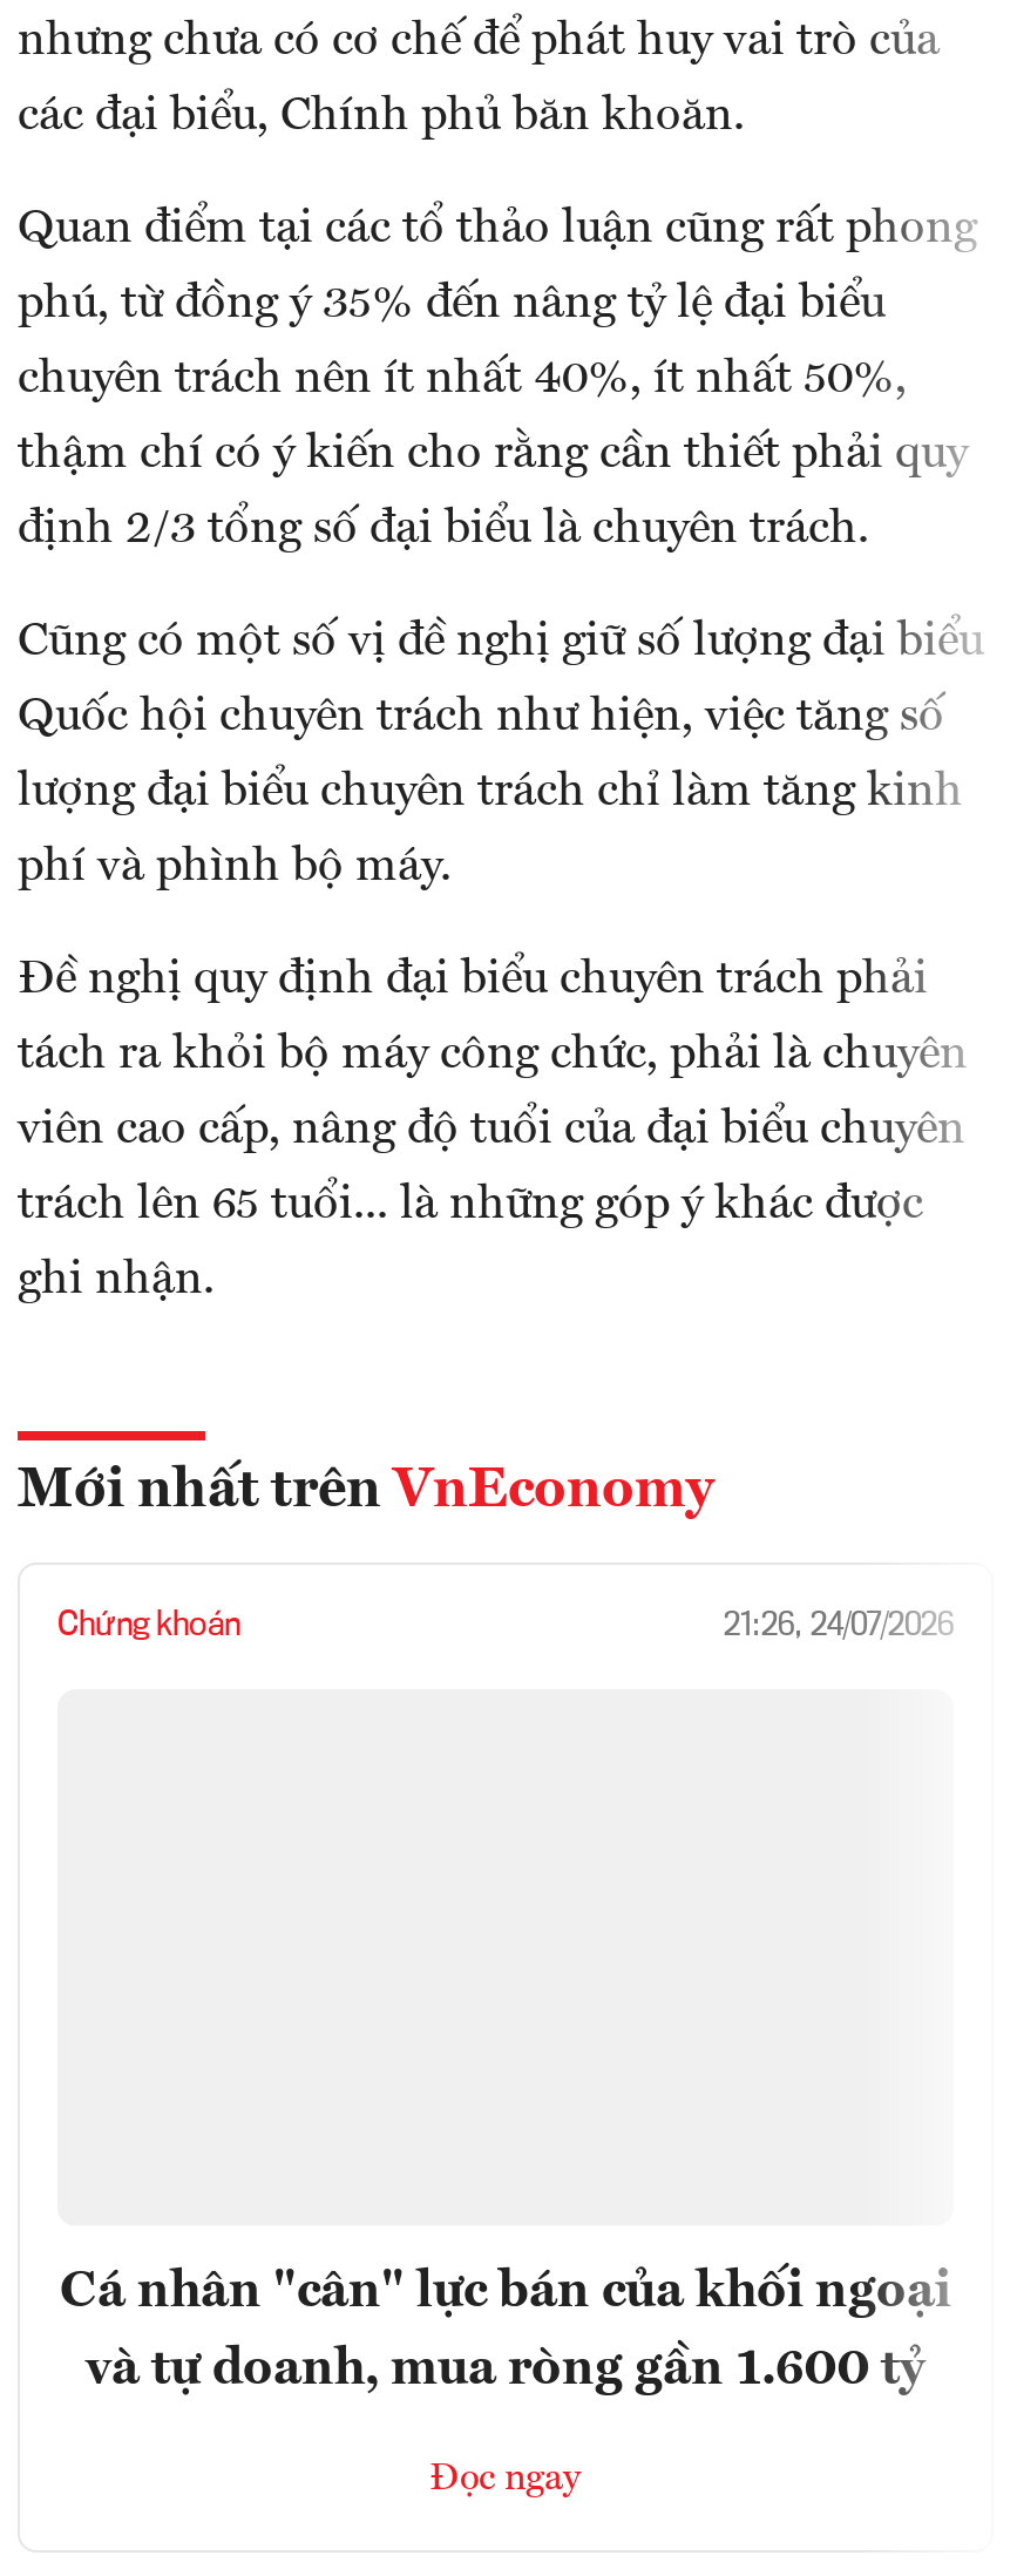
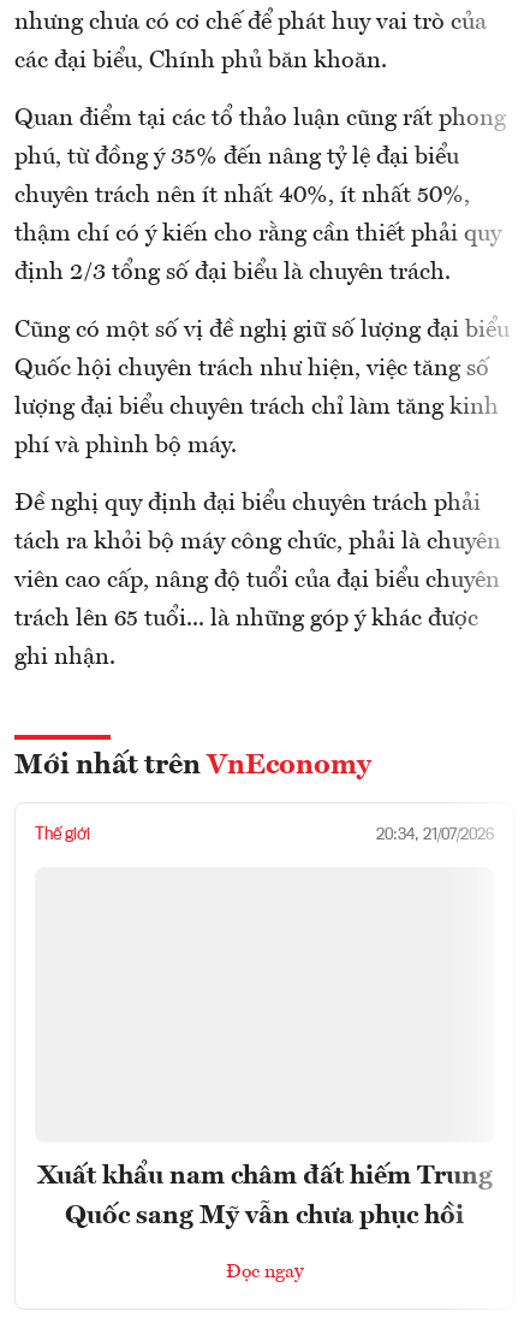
- Chứng khoán
- 21:26, 24/07/2026
+ Thế giới
+ 20:34, 21/07/2026

- Cá nhân "cân" lực bán của khối ngoại
+ Xuất khẩu nam châm đất hiếm Trung

- và tự doanh, mua ròng gần 1.600 tỷ
+ Quốc sang Mỹ vẫn chưa phục hồi
